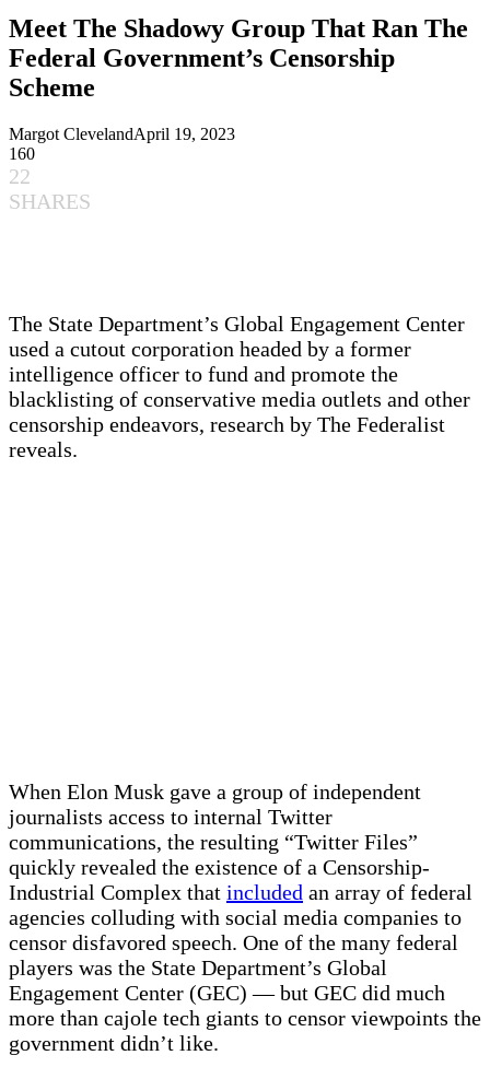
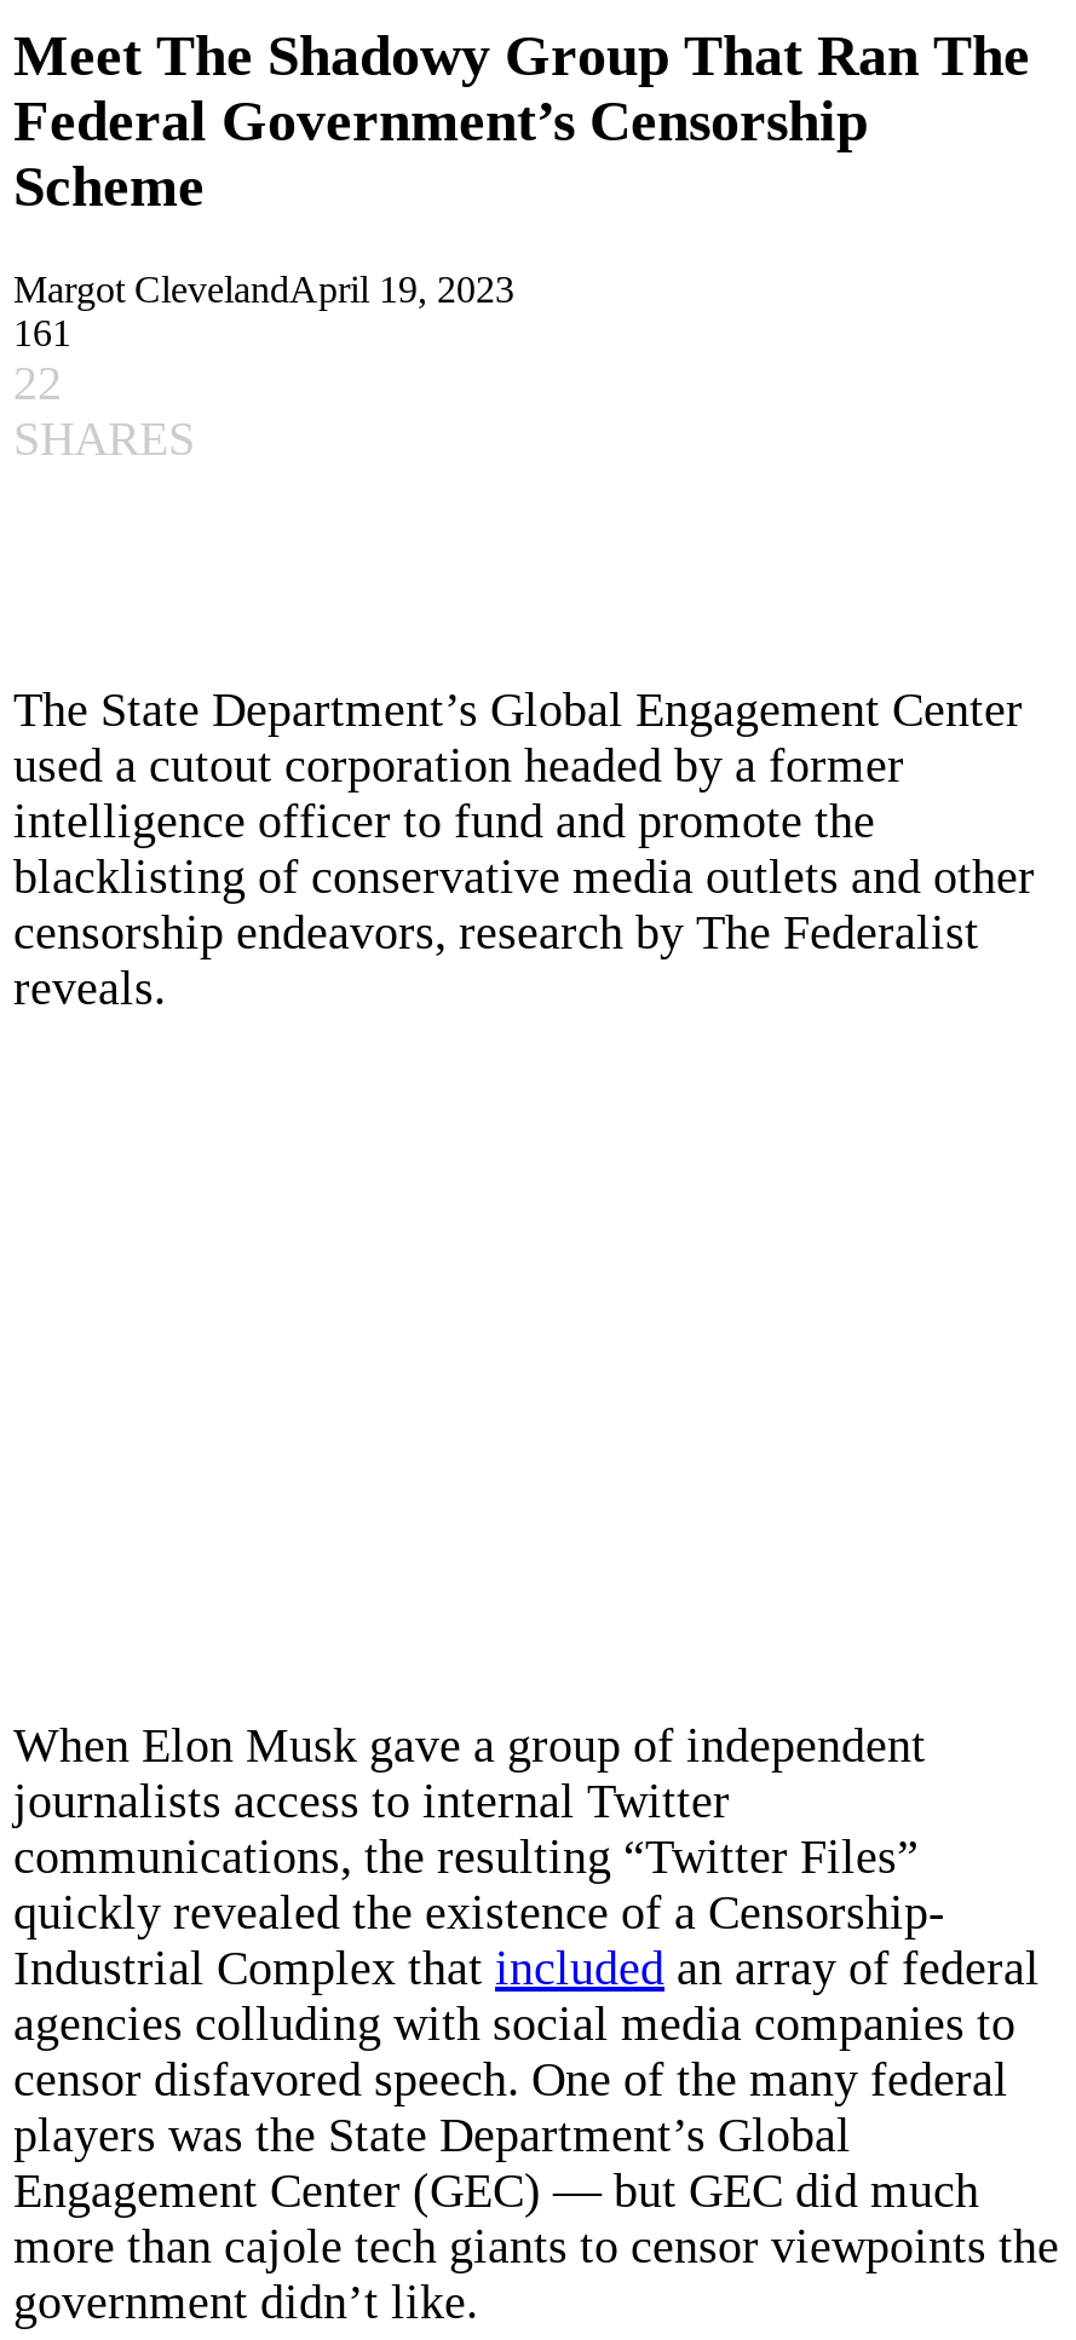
- 160
+ 161
